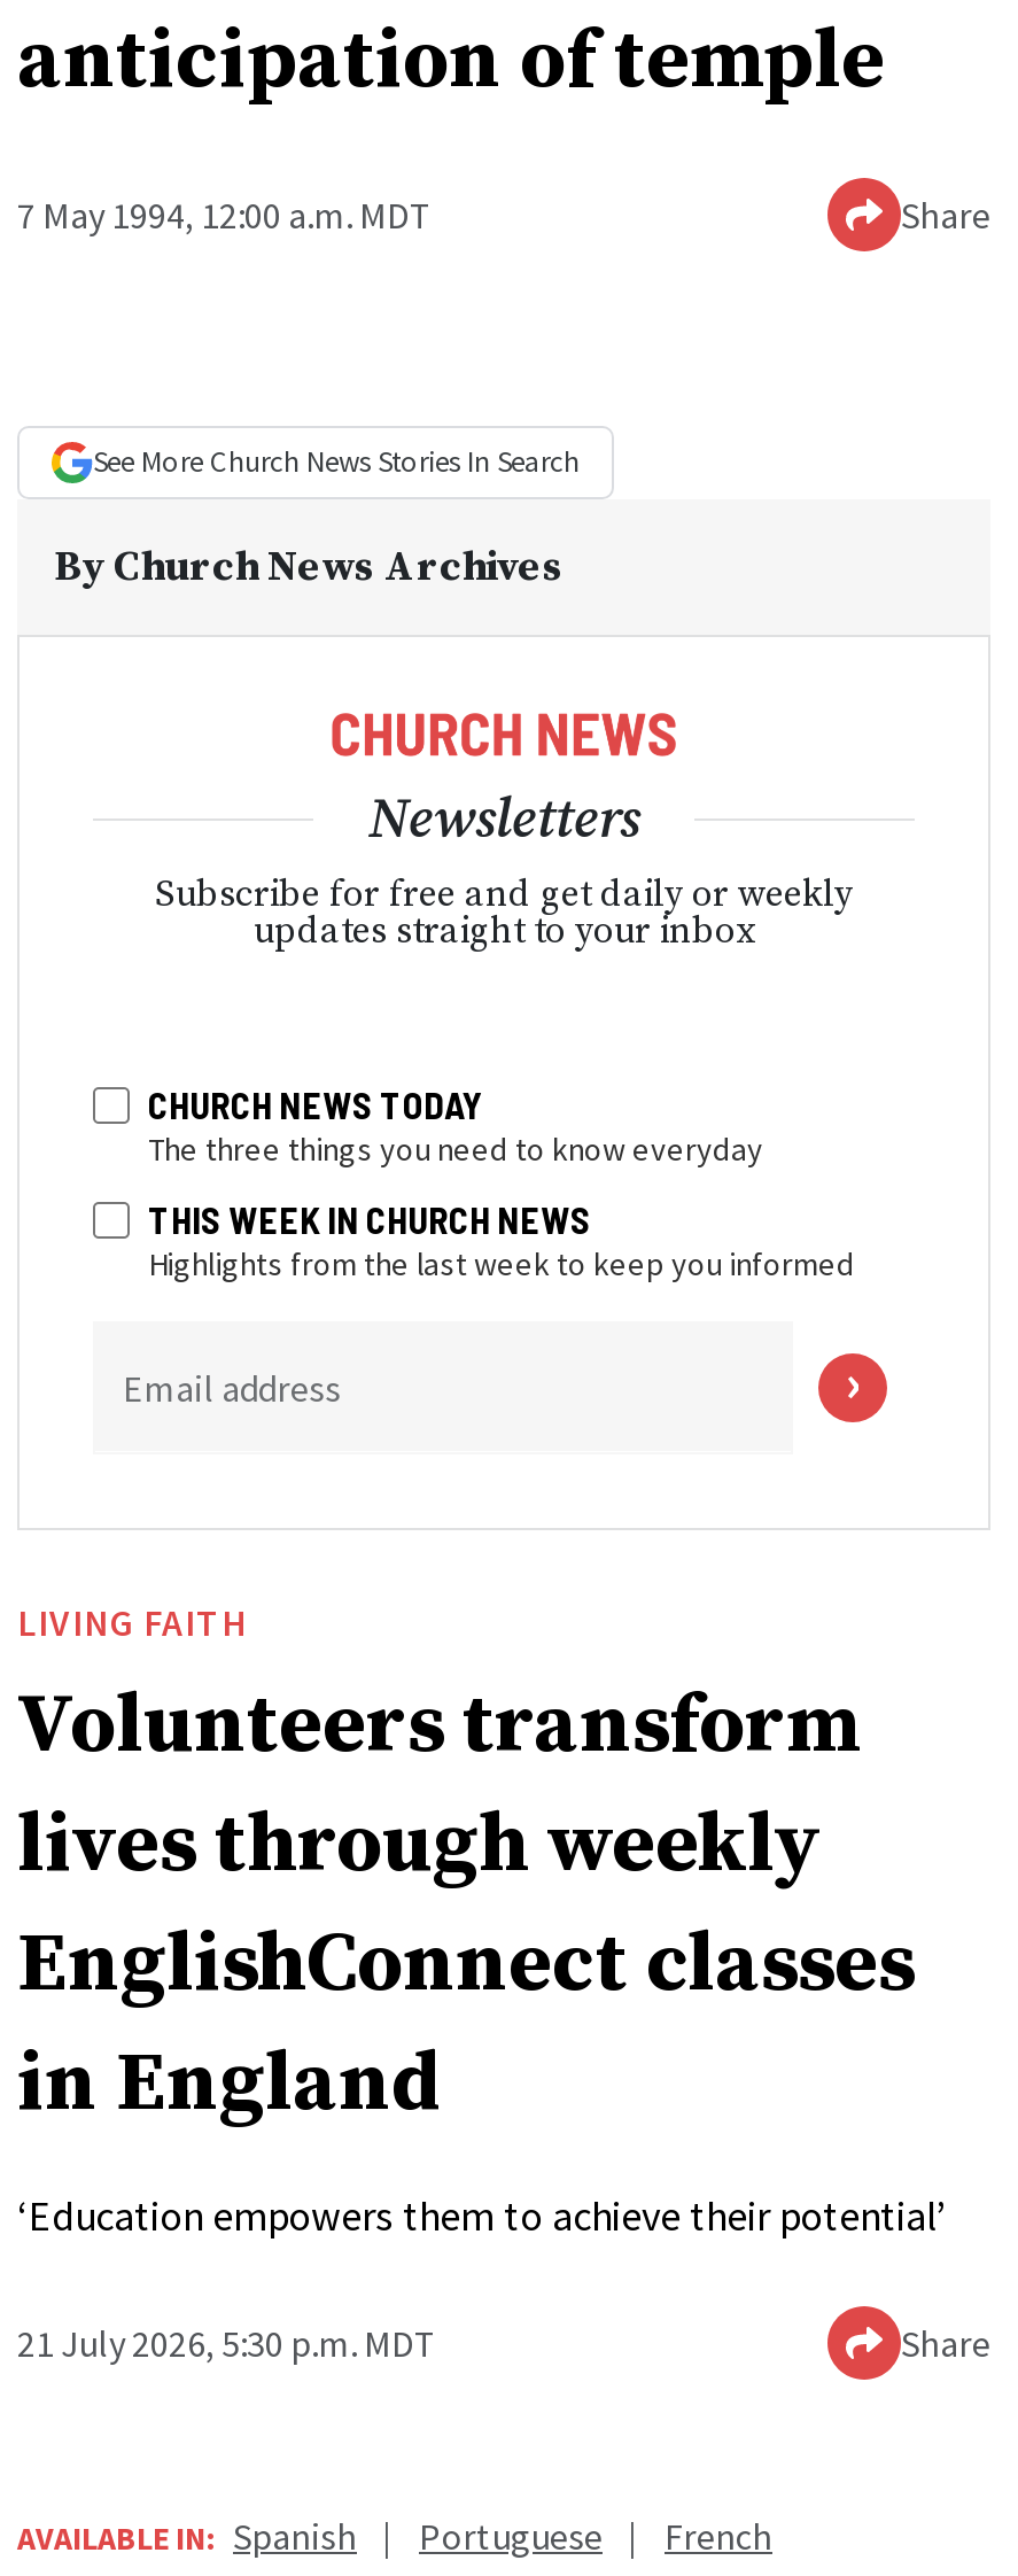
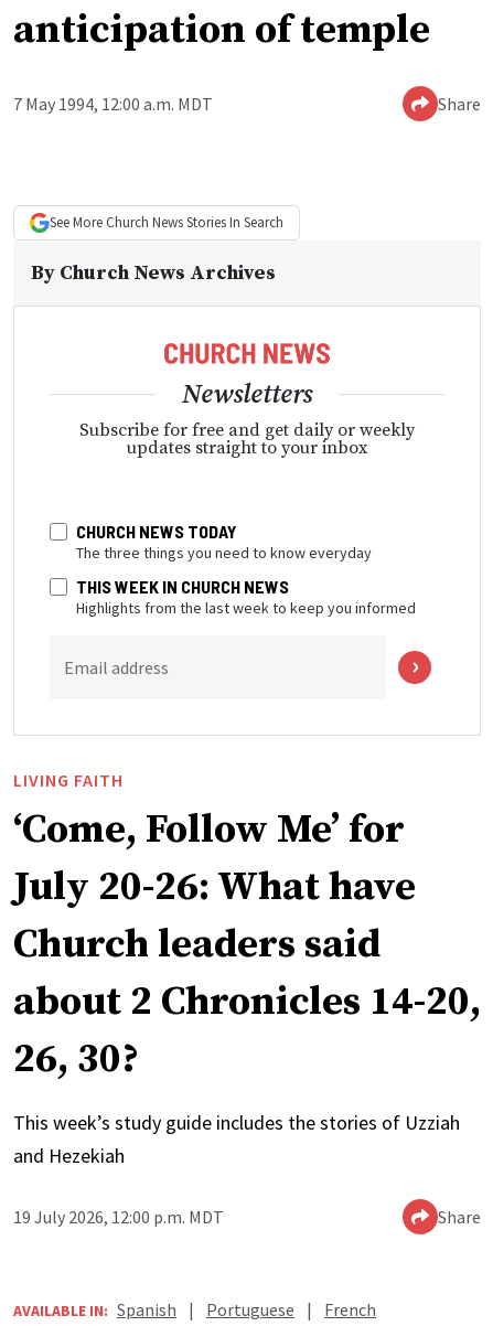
- Volunteers transform
- lives through weekly
- EnglishConnect classes
- in England
+ ‘Come, Follow Me’ for
+ July 20-26: What have
+ Church leaders said
+ about 2 Chronicles 14-20,
+ 26, 30?

- ‘Education empowers them to achieve their potential’
+ This week’s study guide includes the stories of Uzziah
+ and Hezekiah

- 21 July 2026, 5:30 p.m. MDT
+ 19 July 2026, 12:00 p.m. MDT
